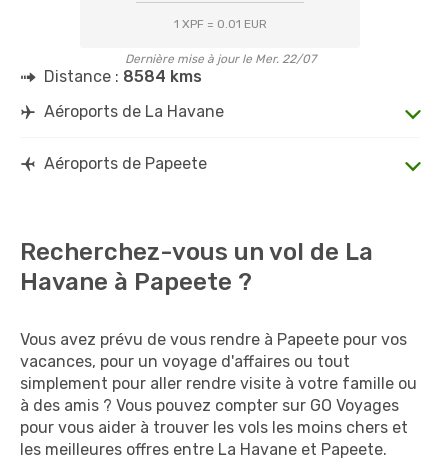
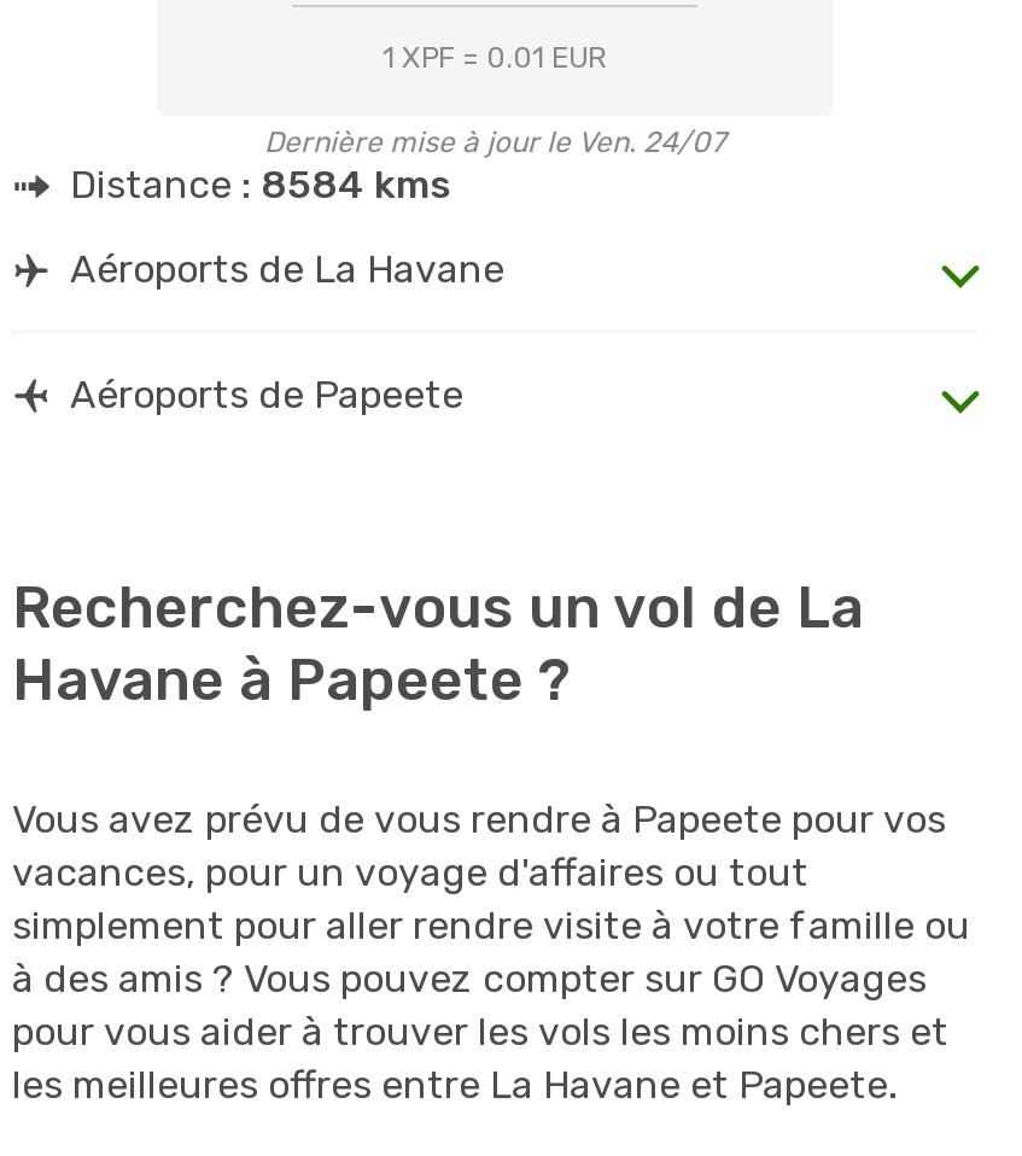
- Dernière mise à jour le Mer. 22/07
+ Dernière mise à jour le Ven. 24/07
